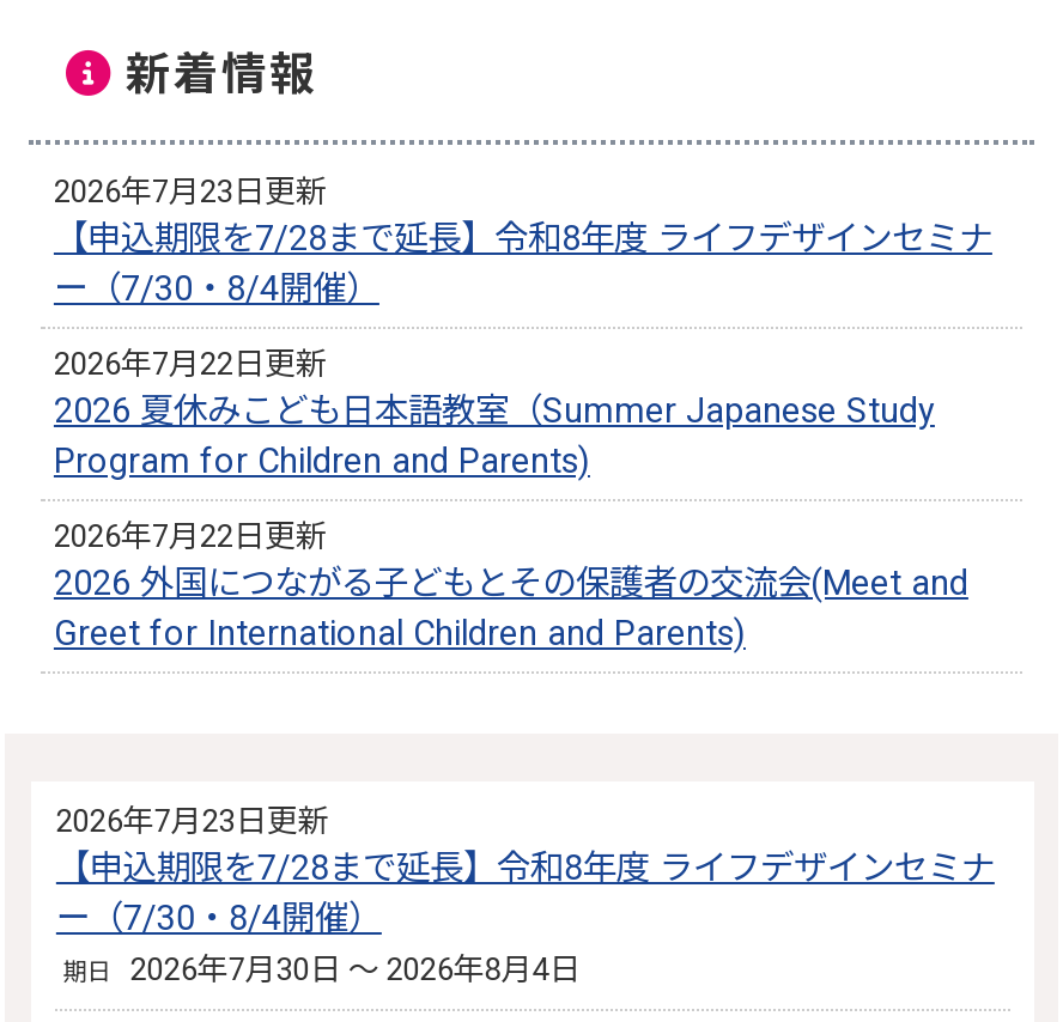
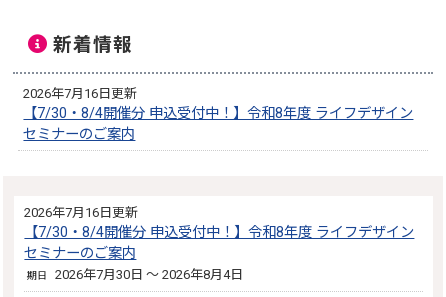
- 2026年7月23日更新
- 【申込期限を7/28まで延長】令和8年度 ライフデザインセミナ
- ー（7/30・8/4開催）
- 2026年7月22日更新
- 2026 夏休みこども日本語教室（Summer Japanese Study
- Program for Children and Parents)
- 2026年7月22日更新
- 2026 外国につながる子どもとその保護者の交流会(Meet and
- Greet for International Children and Parents)
+ 2026年7月16日更新
+ 【7/30・8/4開催分 申込受付中！】令和8年度 ライフデザイン
+ セミナーのご案内

- 2026年7月23日更新
- 【申込期限を7/28まで延長】令和8年度 ライフデザインセミナ
- ー（7/30・8/4開催）
+ 2026年7月16日更新
+ 【7/30・8/4開催分 申込受付中！】令和8年度 ライフデザイン
+ セミナーのご案内
